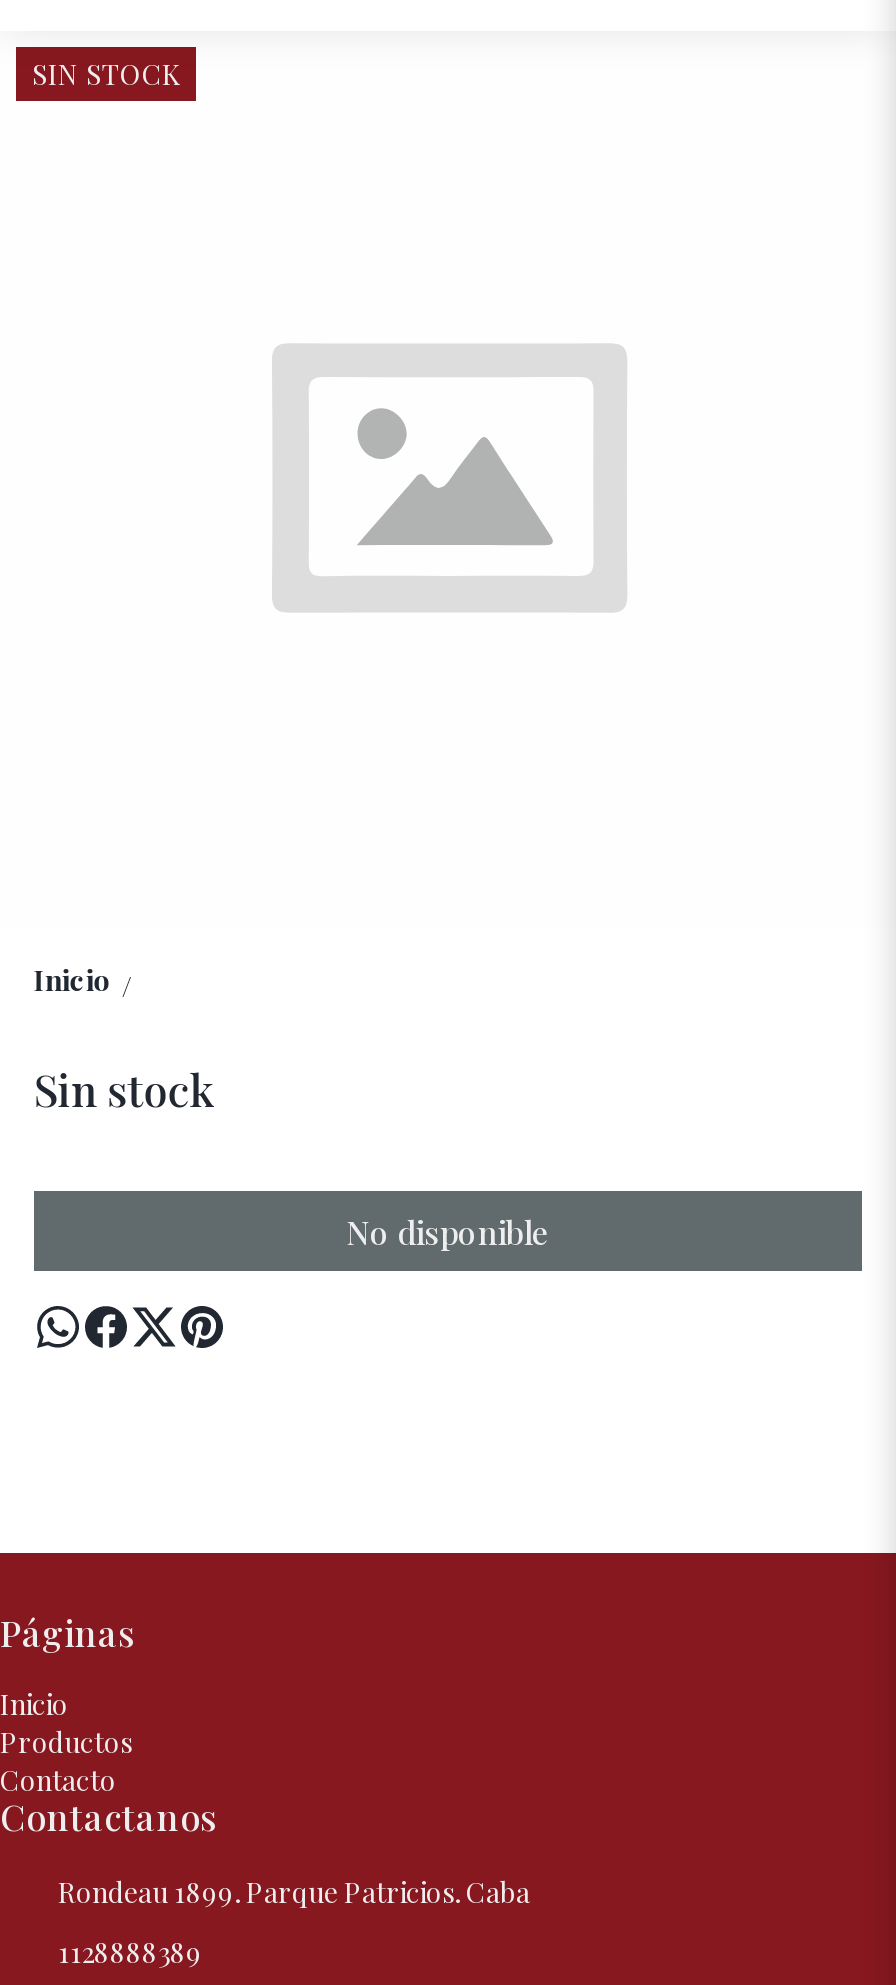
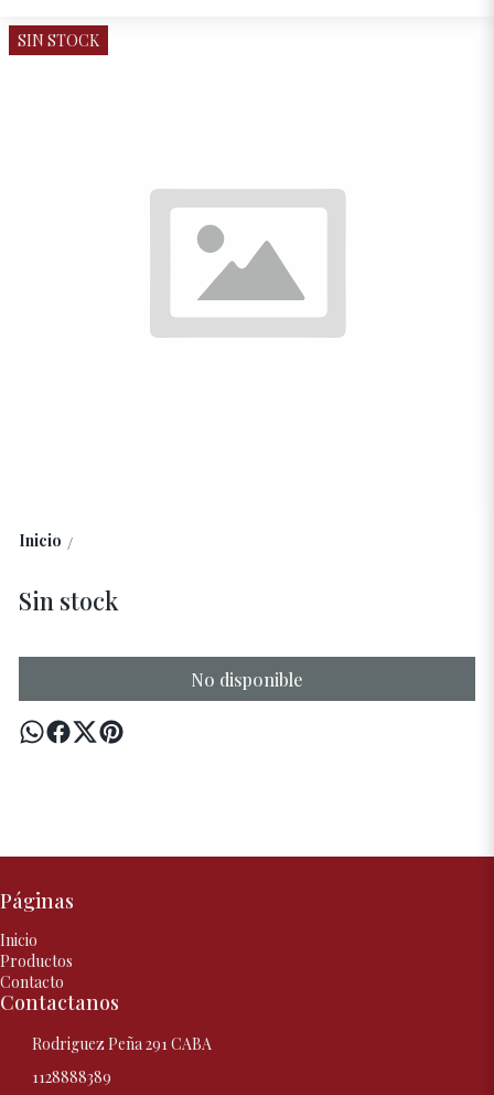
- Rondeau 1899. Parque Patricios. Caba
+ Rodriguez Peña 291 CABA
